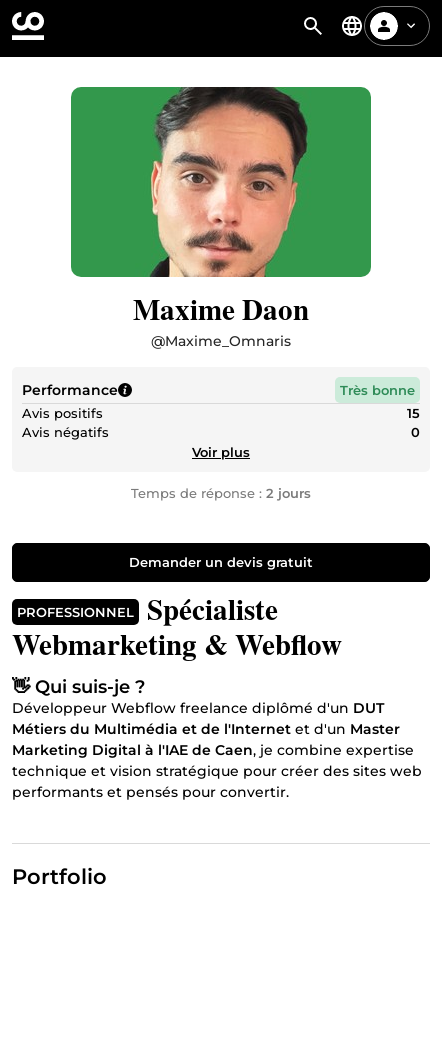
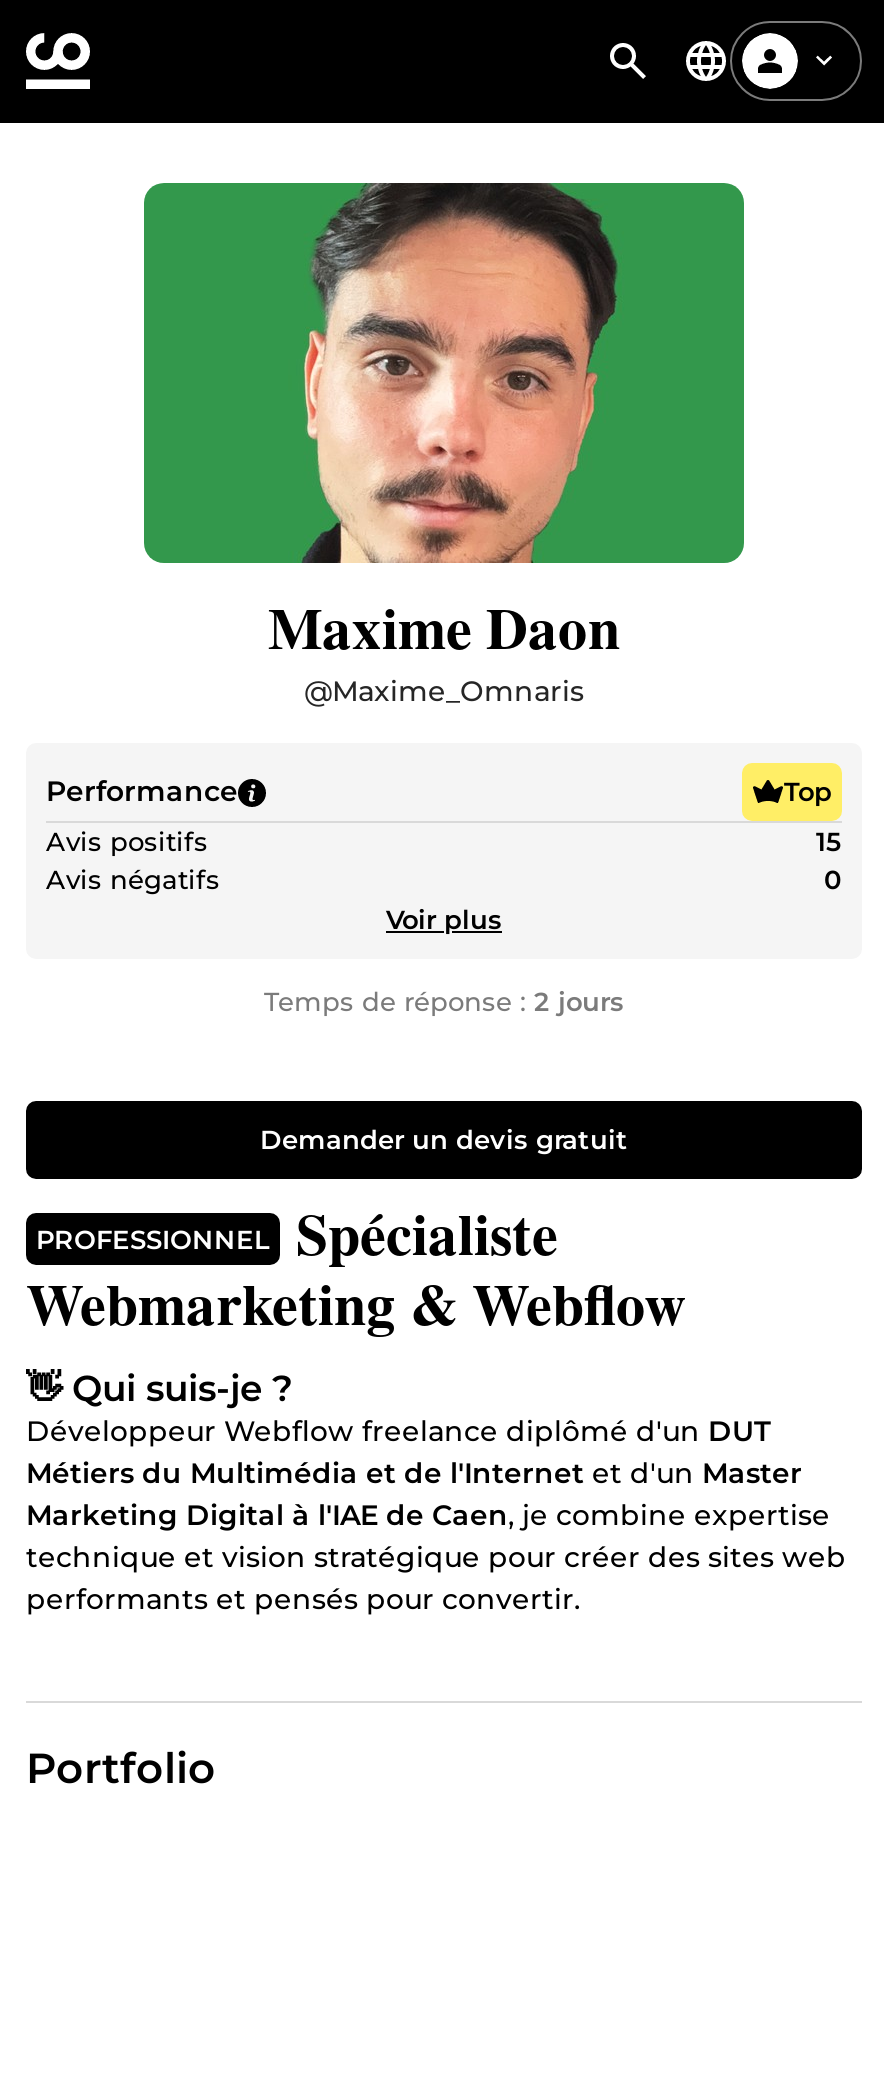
- Très bonne
+ Top
